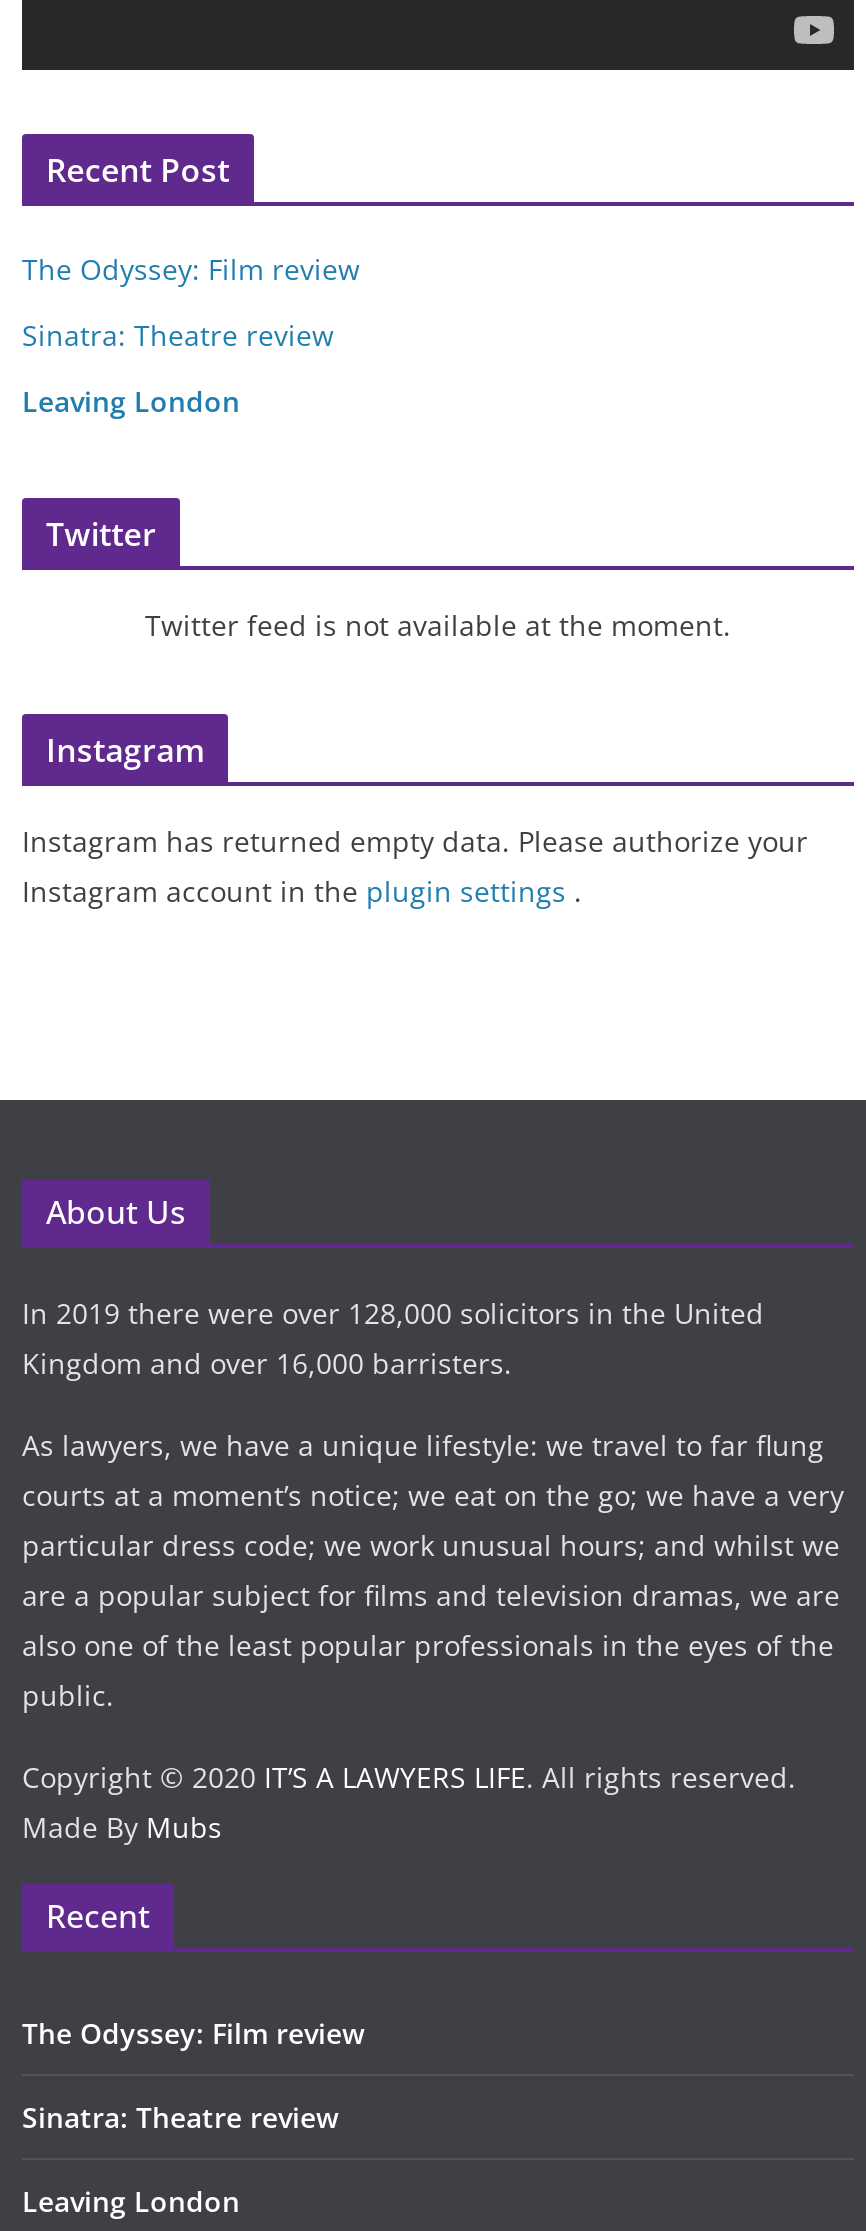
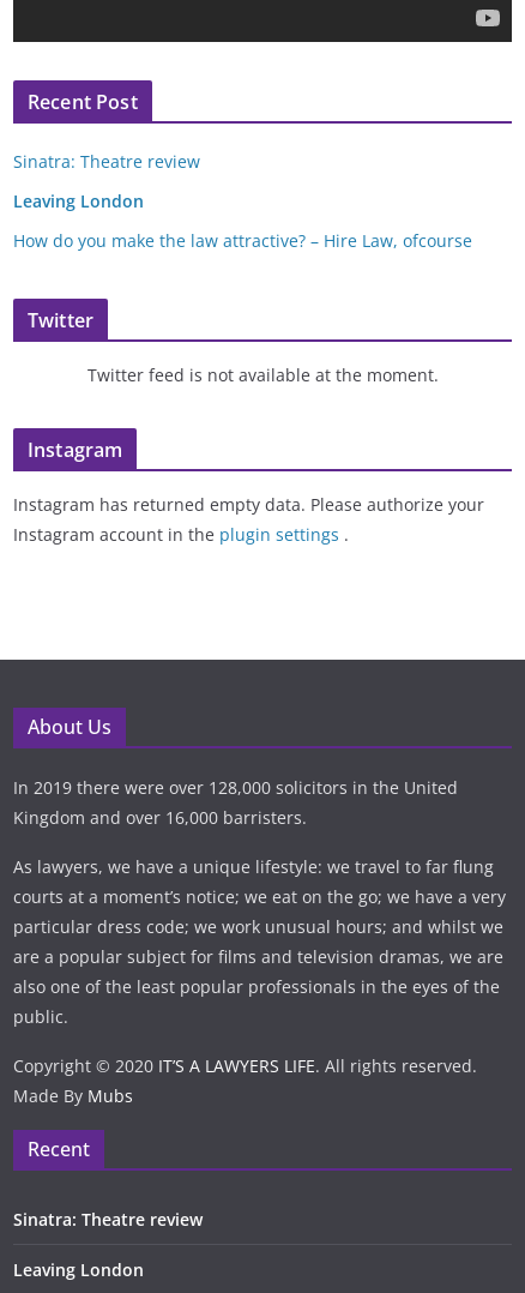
- The Odyssey: Film review

+ How do you make the law attractive? – Hire Law, ofcourse

- The Odyssey: Film review
